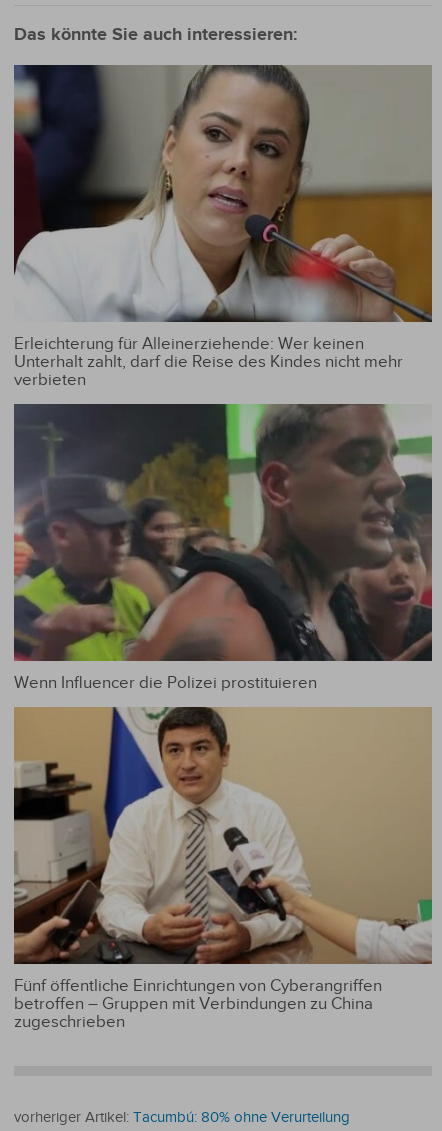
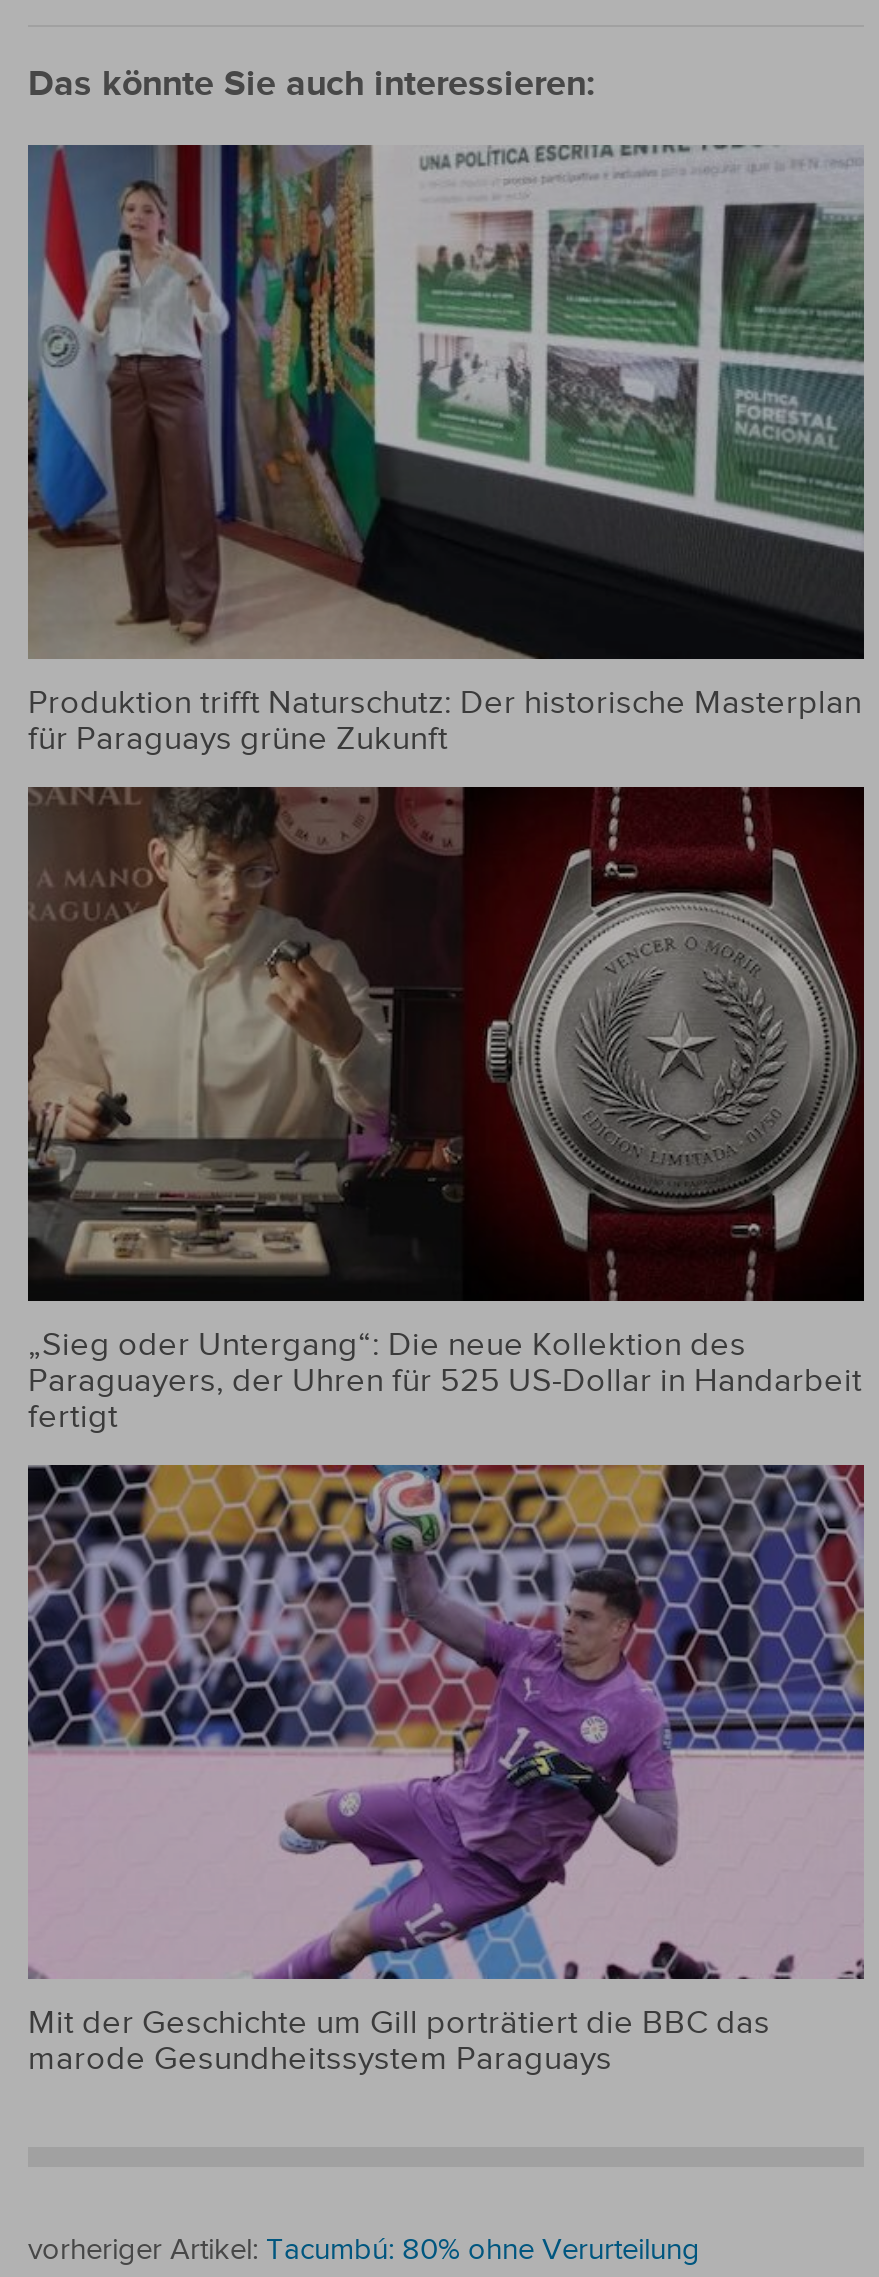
- [image]
- Erleichterung für Alleinerziehende: Wer keinen
- Unterhalt zahlt, darf die Reise des Kindes nicht mehr
- verbieten
+ [image]
+ Produktion trifft Naturschutz: Der historische Masterplan
+ für Paraguays grüne Zukunft

- [image]
- Wenn Influencer die Polizei prostituieren
+ [image]
+ „Sieg oder Untergang“: Die neue Kollektion des
+ Paraguayers, der Uhren für 525 US-Dollar in Handarbeit
+ fertigt

- [image]
- Fünf öffentliche Einrichtungen von Cyberangriffen
- betroffen – Gruppen mit Verbindungen zu China
- zugeschrieben
+ [image]
+ Mit der Geschichte um Gill porträtiert die BBC das
+ marode Gesundheitssystem Paraguays
